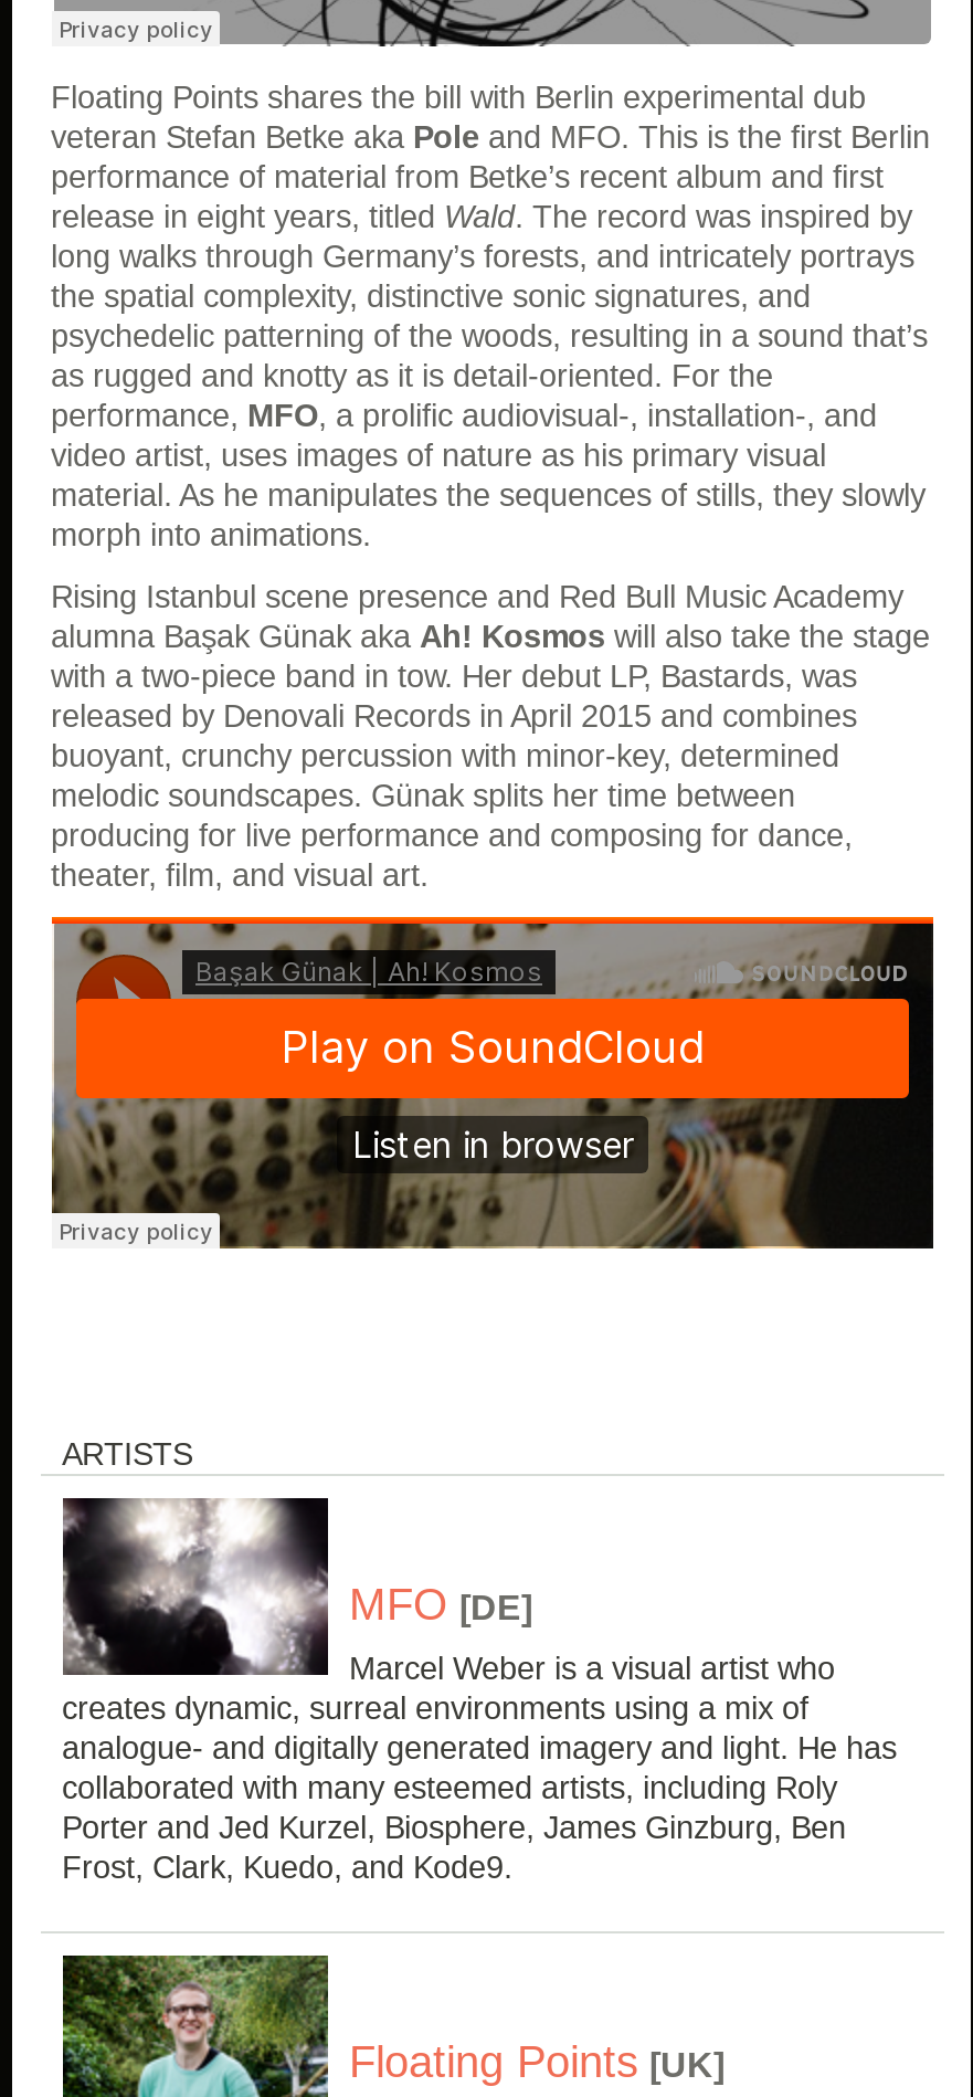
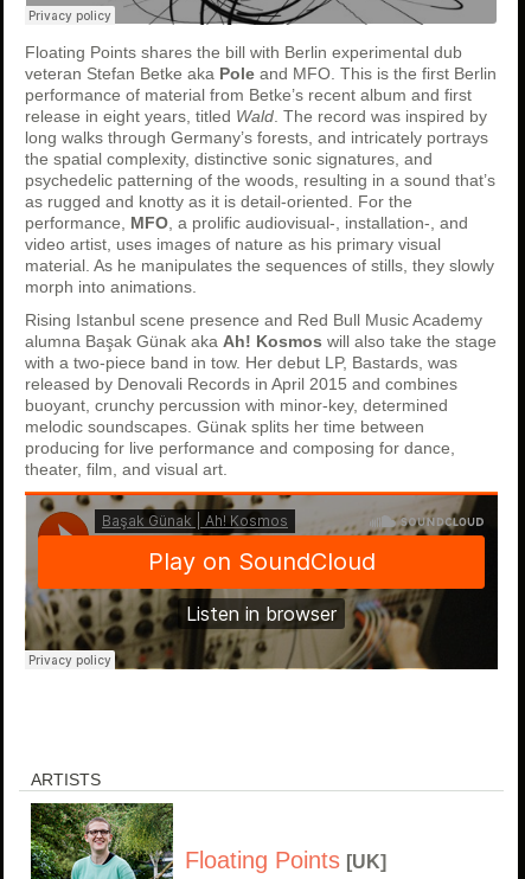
- [image]
- MFO [DE]
- Marcel Weber is a visual artist who
- creates dynamic, surreal environments using a mix of
- analogue- and digitally generated imagery and light. He has
- collaborated with many esteemed artists, including Roly
- Porter and Jed Kurzel, Biosphere, James Ginzburg, Ben
- Frost, Clark, Kuedo, and Kode9.
